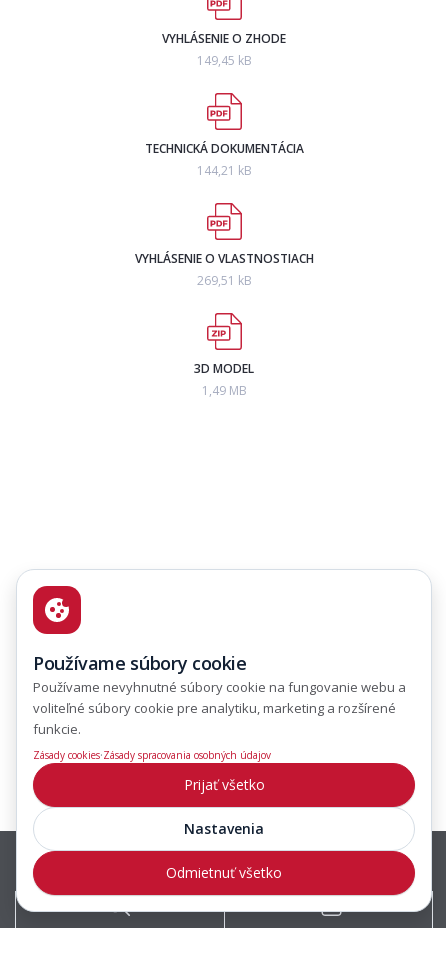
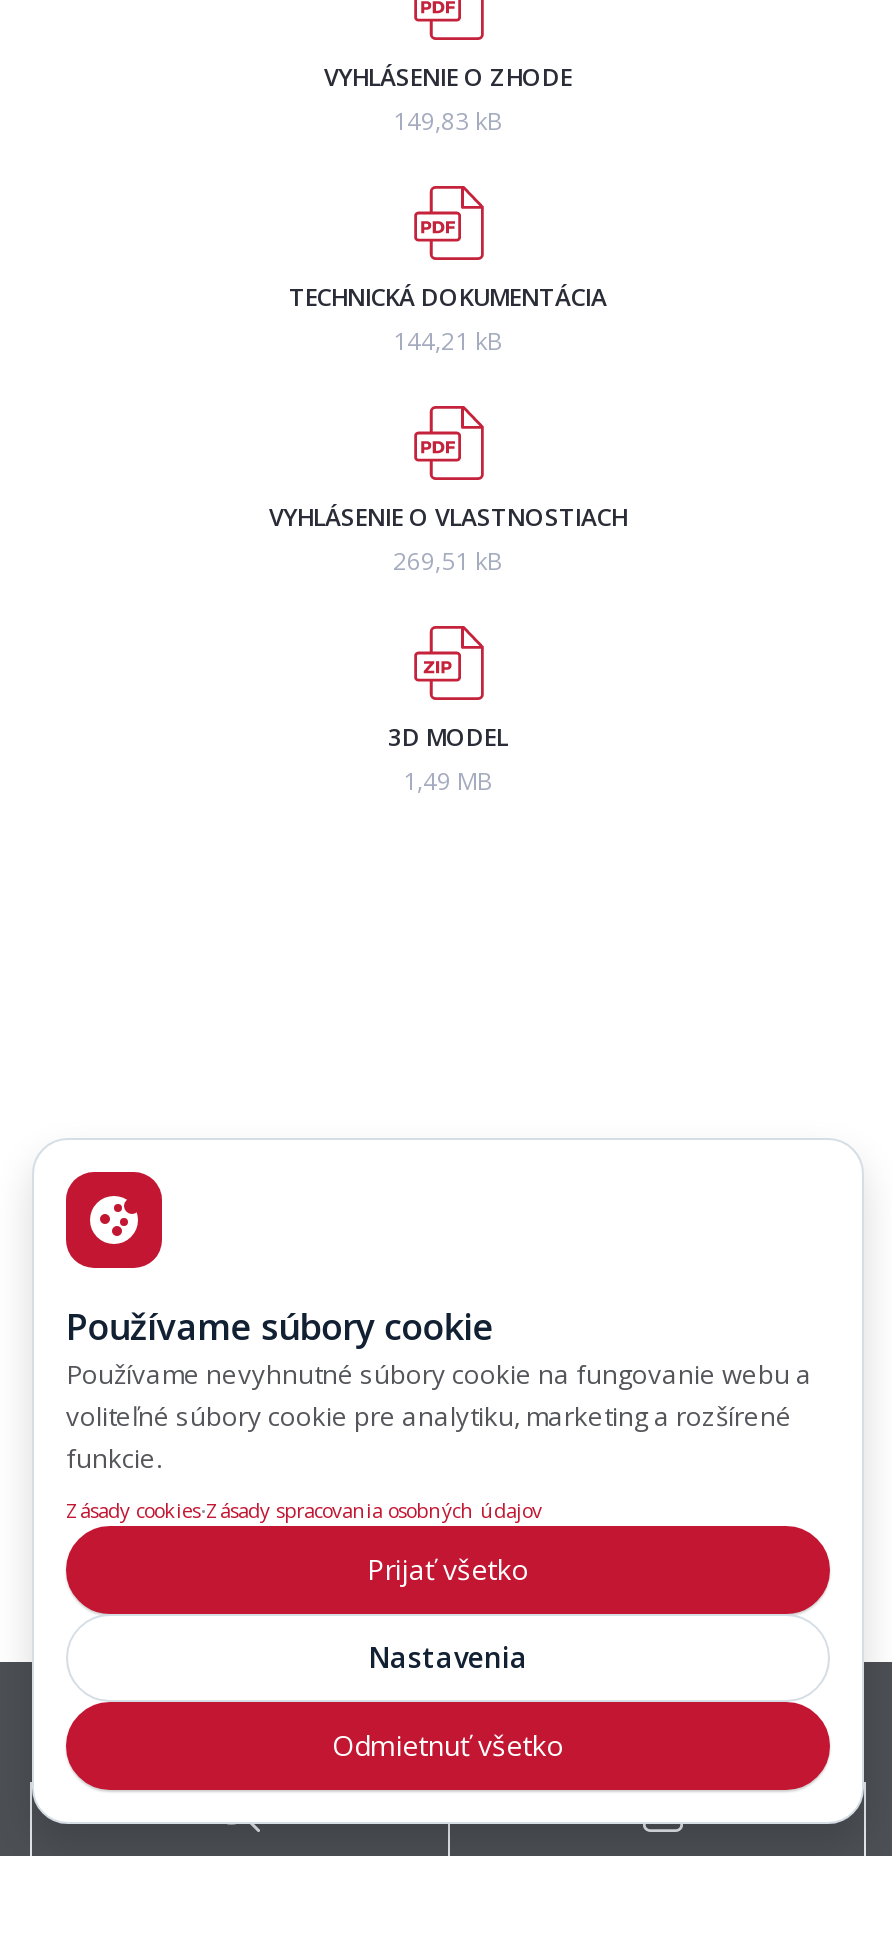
- 149,45 kB
+ 149,83 kB
